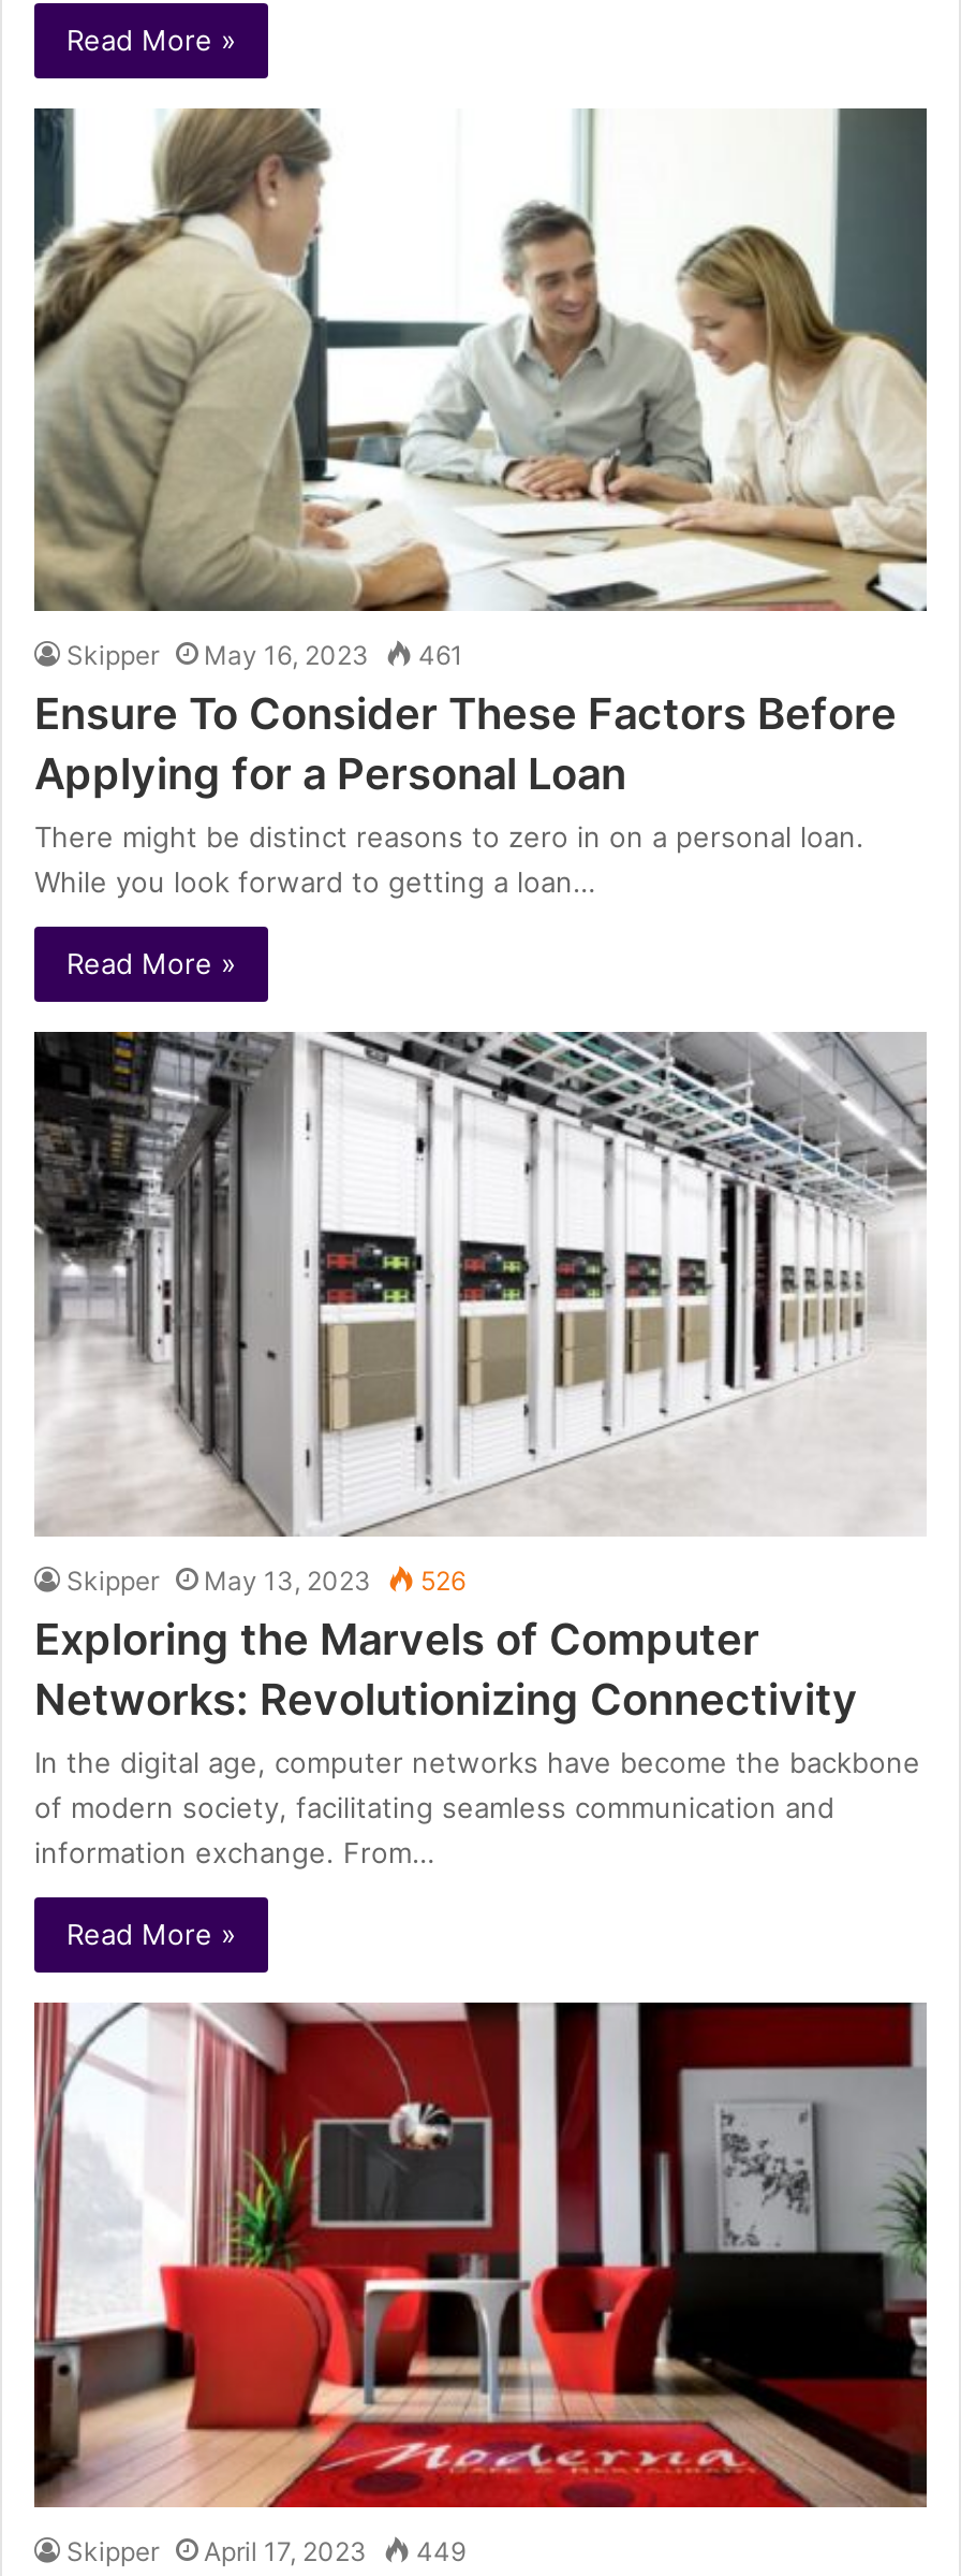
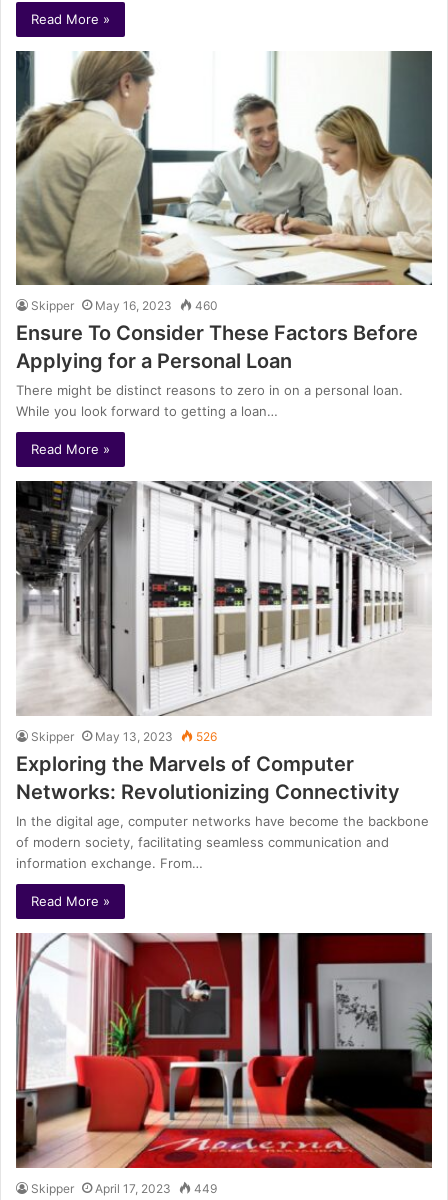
- Skipper May 16, 2023 461
+ Skipper May 16, 2023 460
